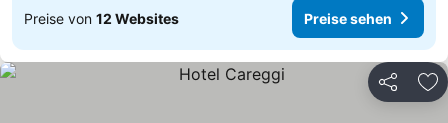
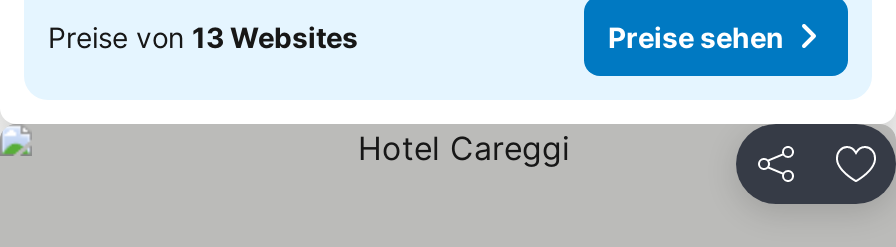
- Preise von 12 Websites
+ Preise von 13 Websites
